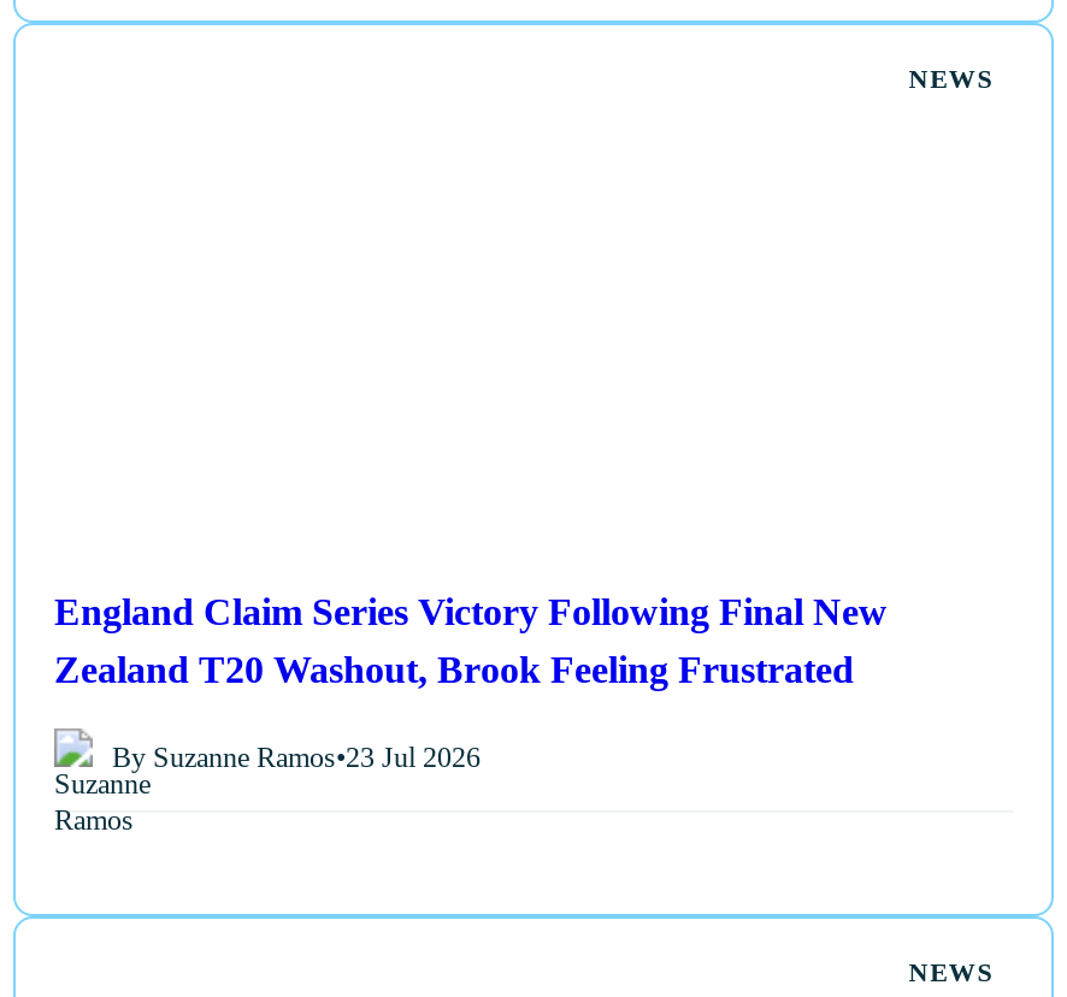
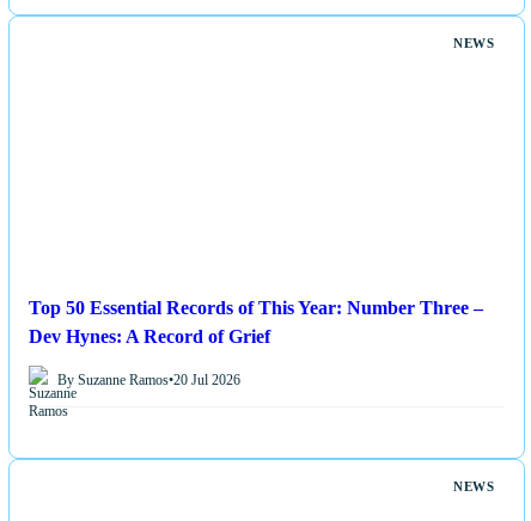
- England Claim Series Victory Following Final New
- Zealand T20 Washout, Brook Feeling Frustrated
+ Top 50 Essential Records of This Year: Number Three –
+ Dev Hynes: A Record of Grief

- By Suzanne Ramos•23 Jul 2026
+ By Suzanne Ramos•20 Jul 2026
